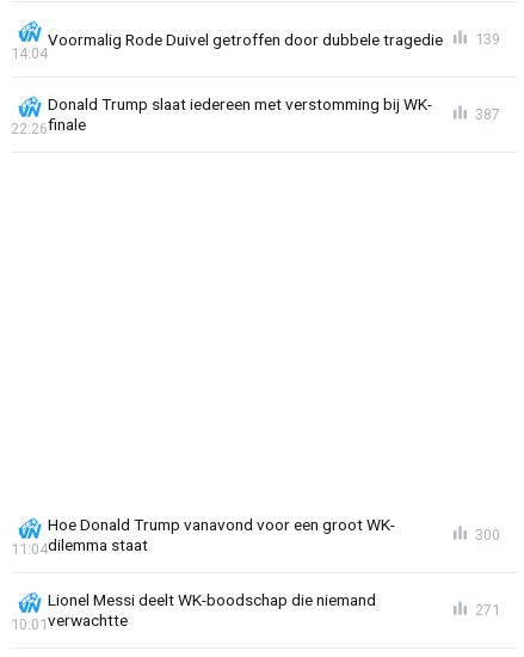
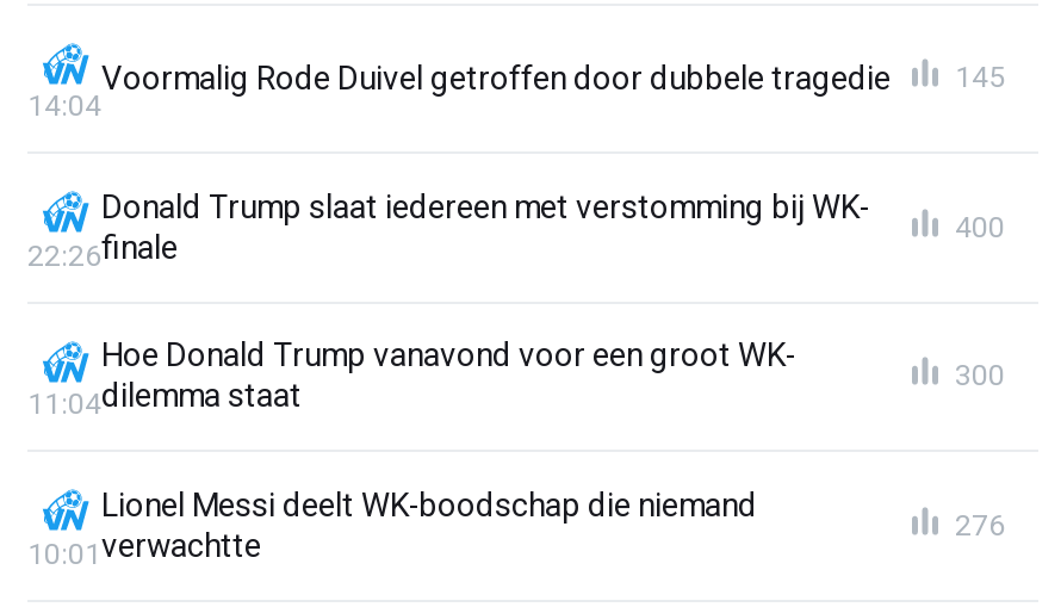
- Voormalig Rode Duivel getroffen door dubbele tragedie 139
+ Voormalig Rode Duivel getroffen door dubbele tragedie 145

- 387
+ 400

- 271
+ 276
